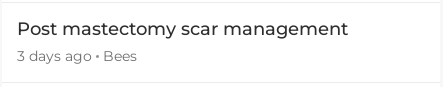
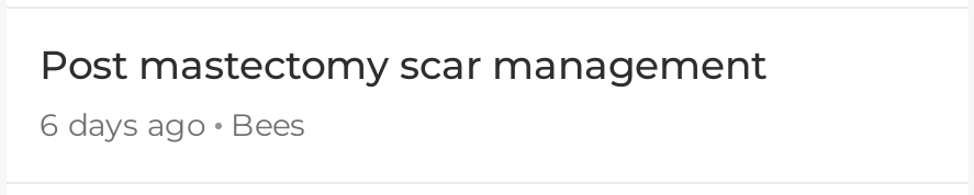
- 3 days ago Bees
+ 6 days ago Bees
